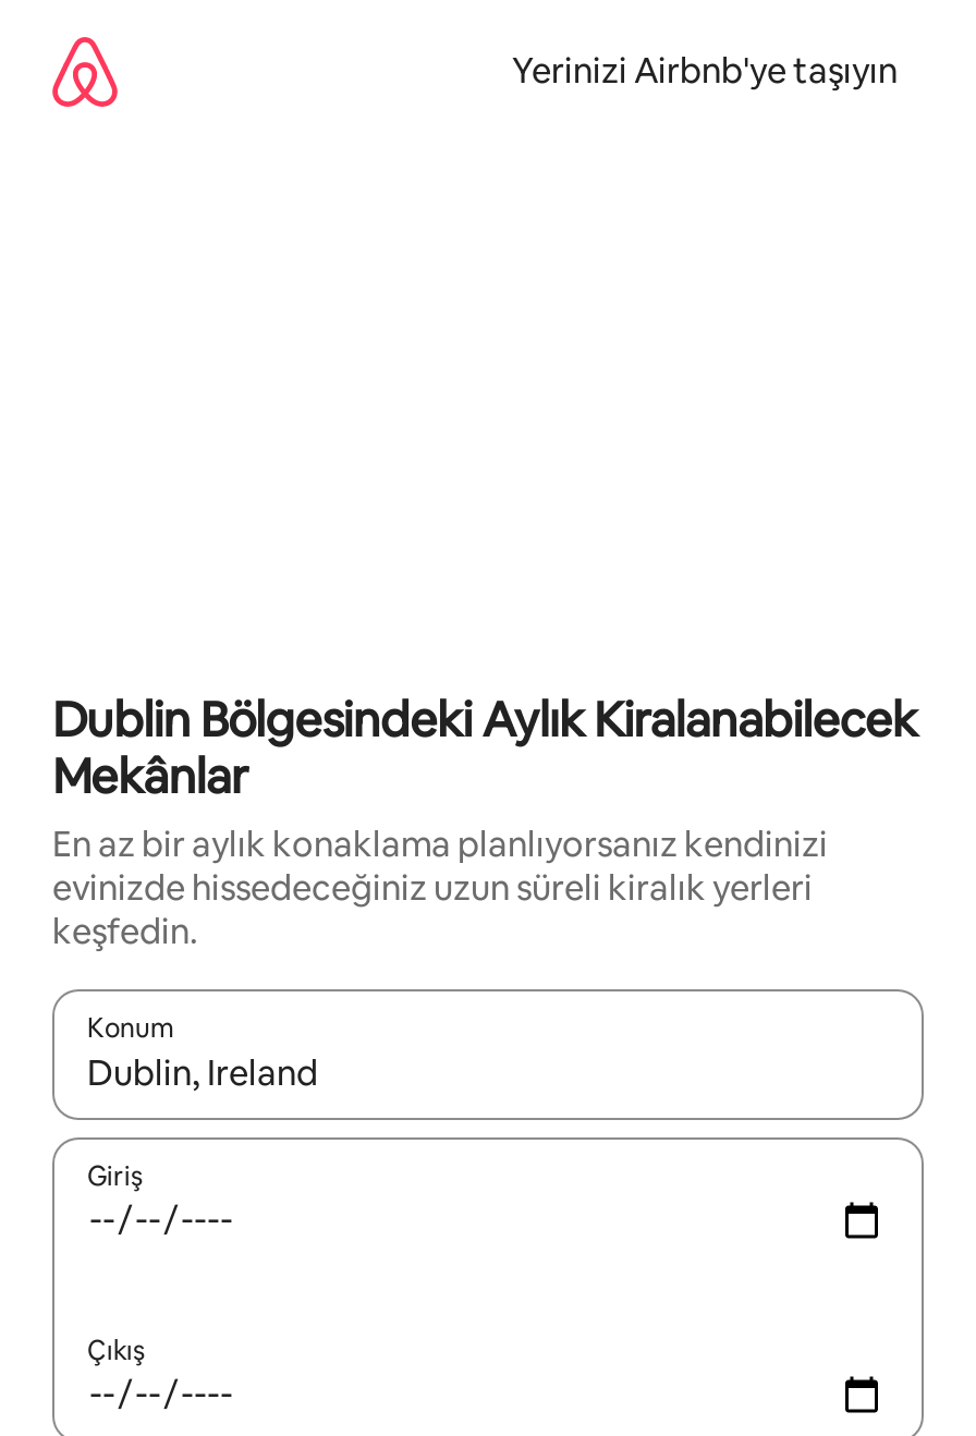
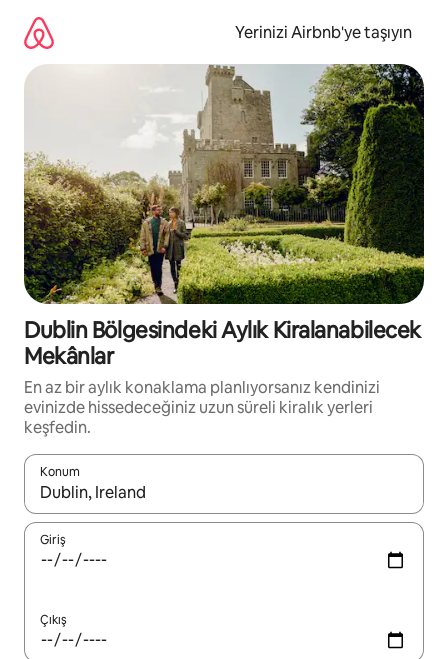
+ [image]
